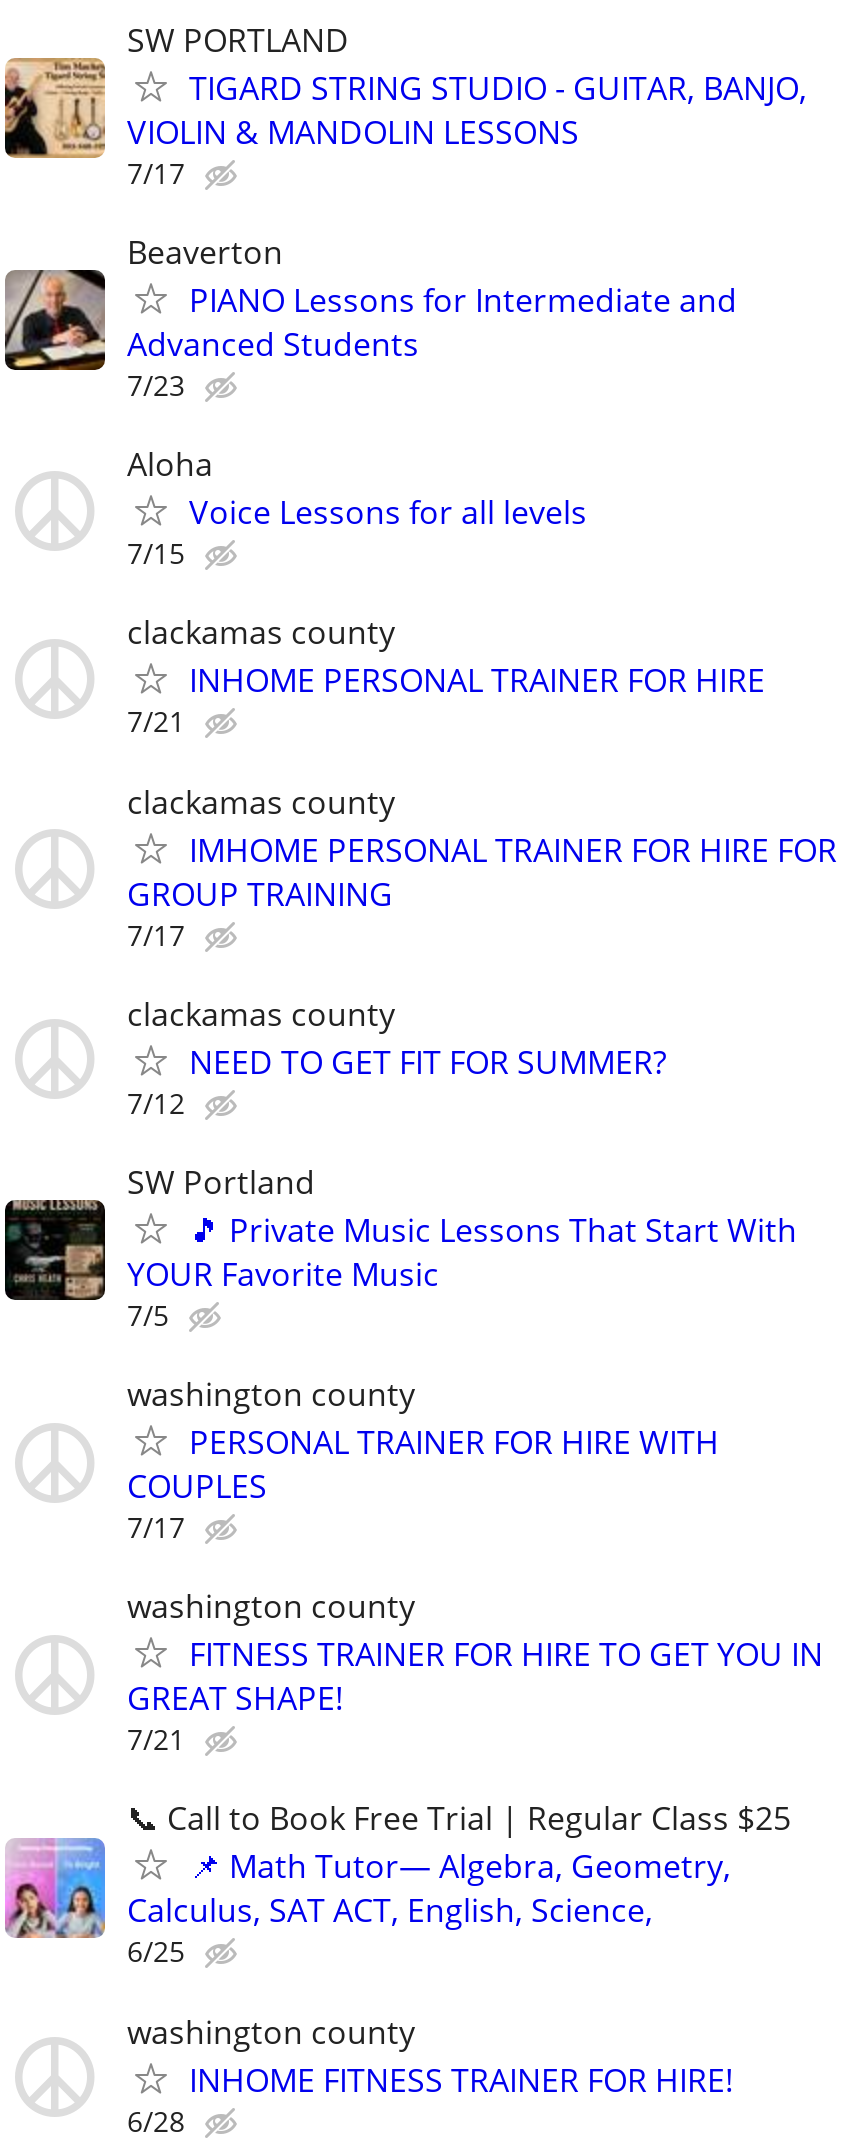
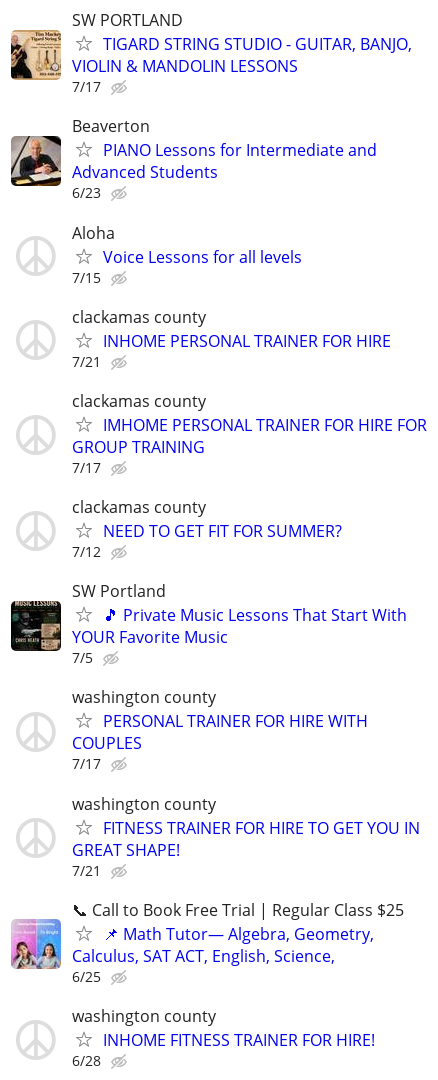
- 7/23
+ 6/23
